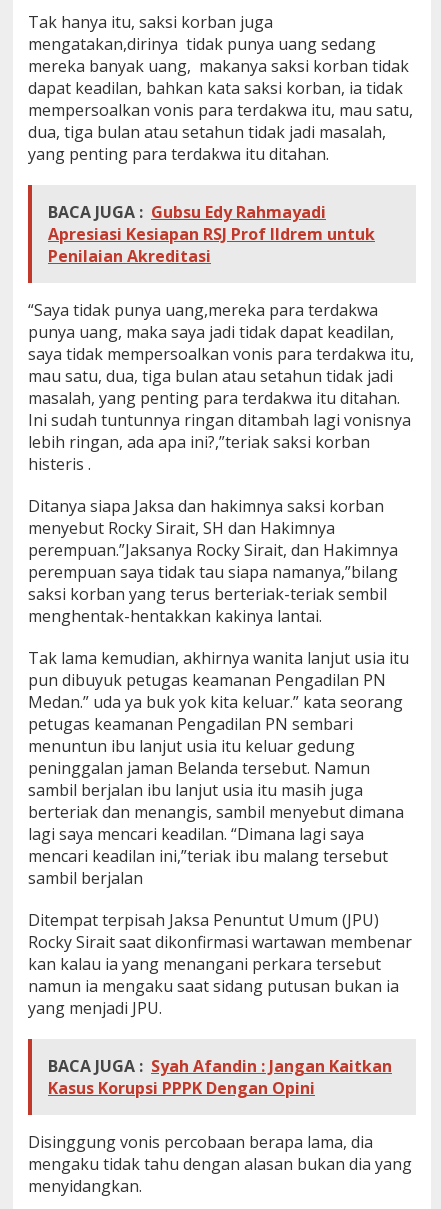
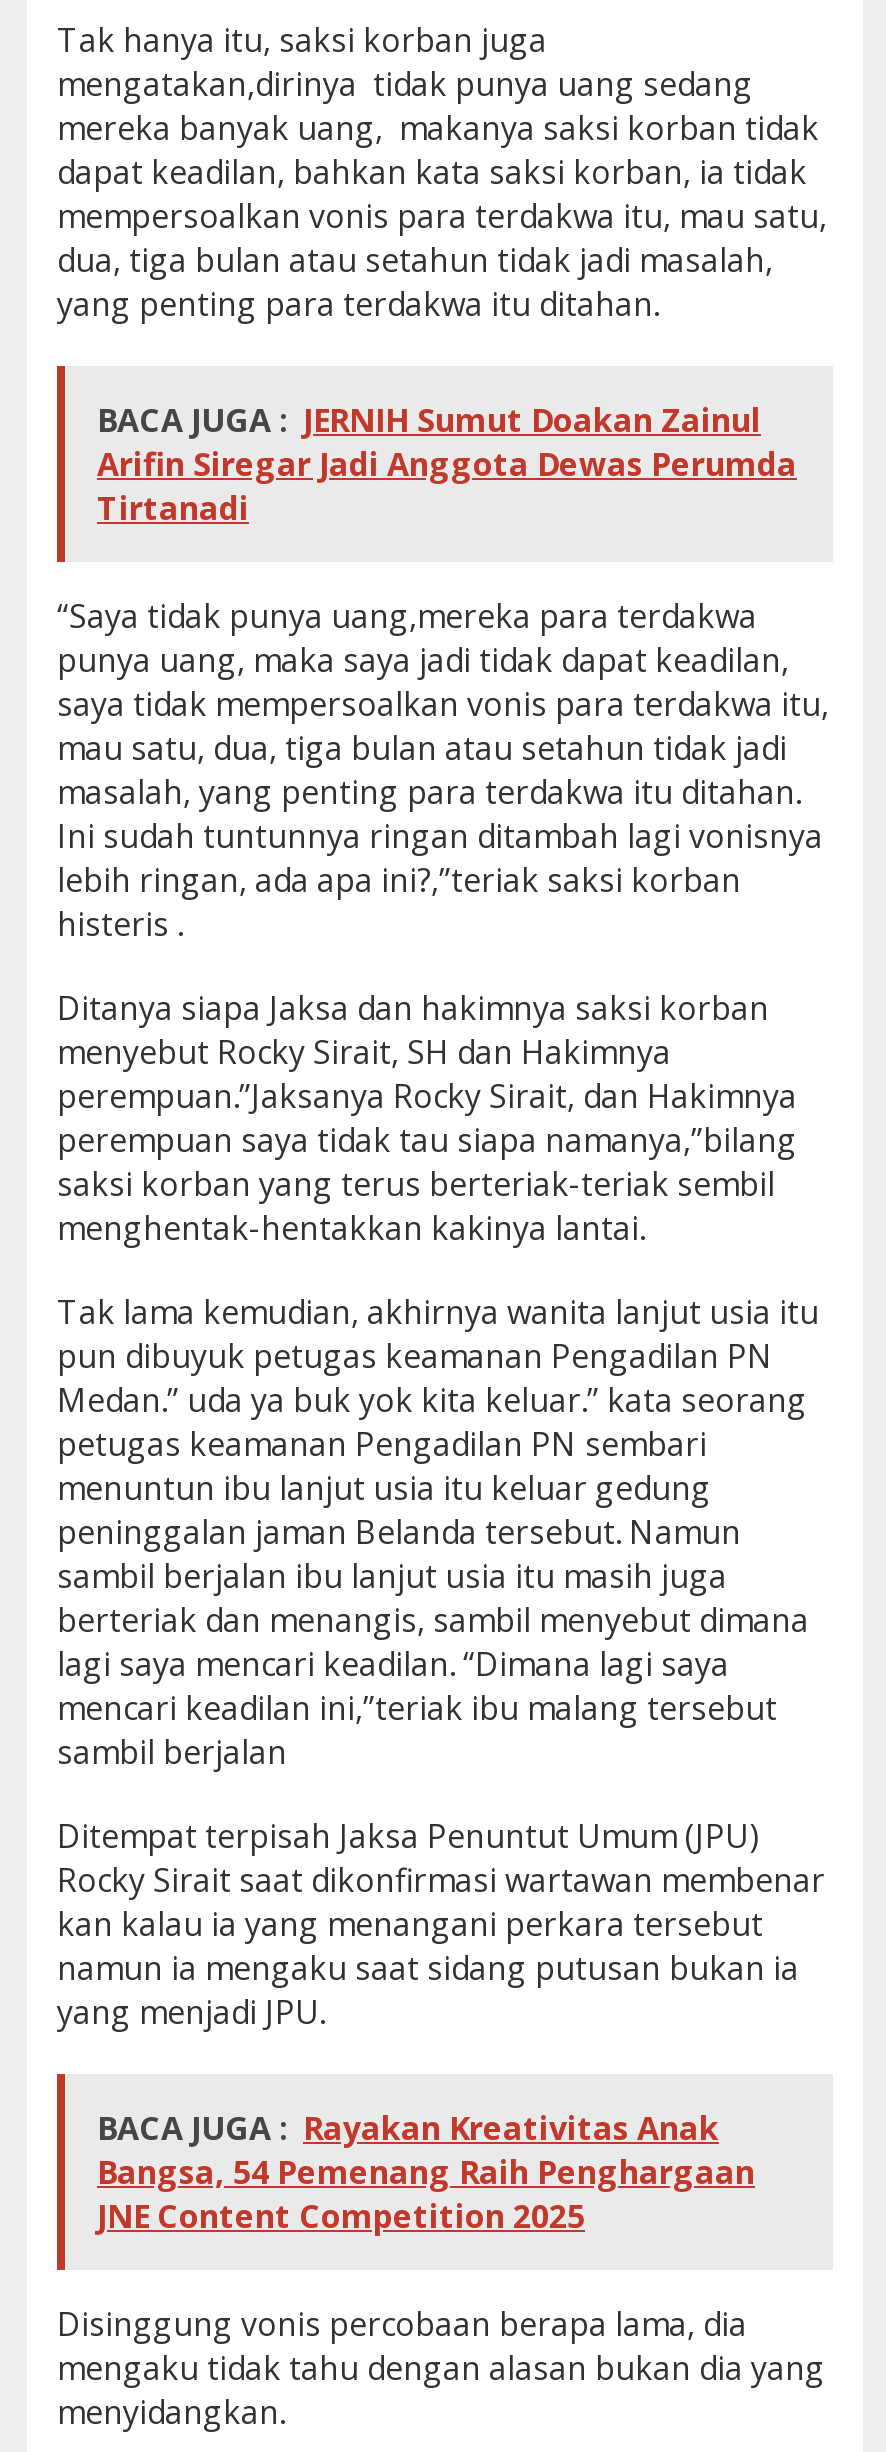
- BACA JUGA : Gubsu Edy Rahmayadi
- Apresiasi Kesiapan RSJ Prof Ildrem untuk
- Penilaian Akreditasi
+ BACA JUGA : JERNIH Sumut Doakan Zainul
+ Arifin Siregar Jadi Anggota Dewas Perumda
+ Tirtanadi

- BACA JUGA : Syah Afandin : Jangan Kaitkan
- Kasus Korupsi PPPK Dengan Opini
+ BACA JUGA : Rayakan Kreativitas Anak
+ Bangsa, 54 Pemenang Raih Penghargaan
+ JNE Content Competition 2025
